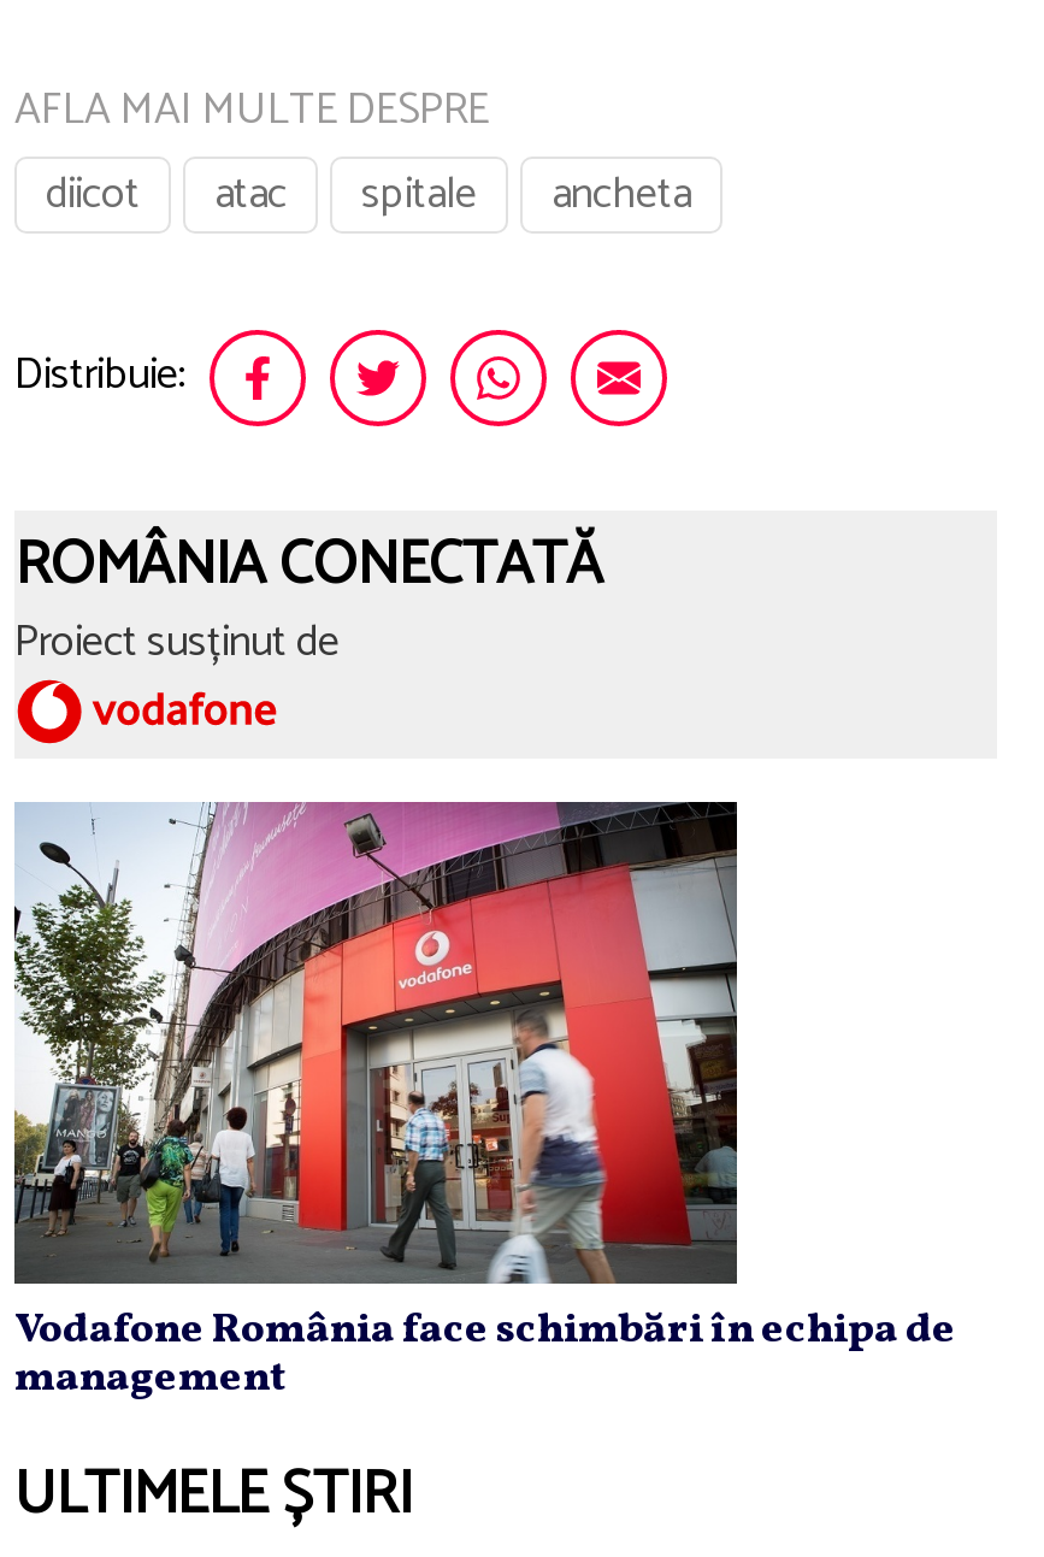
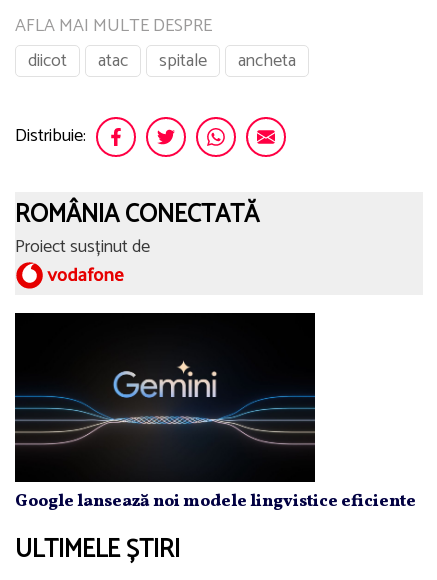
- [image]
- Vodafone România face schimbări în echipa de
- management
+ [image]
+ Google lansează noi modele lingvistice eficiente
